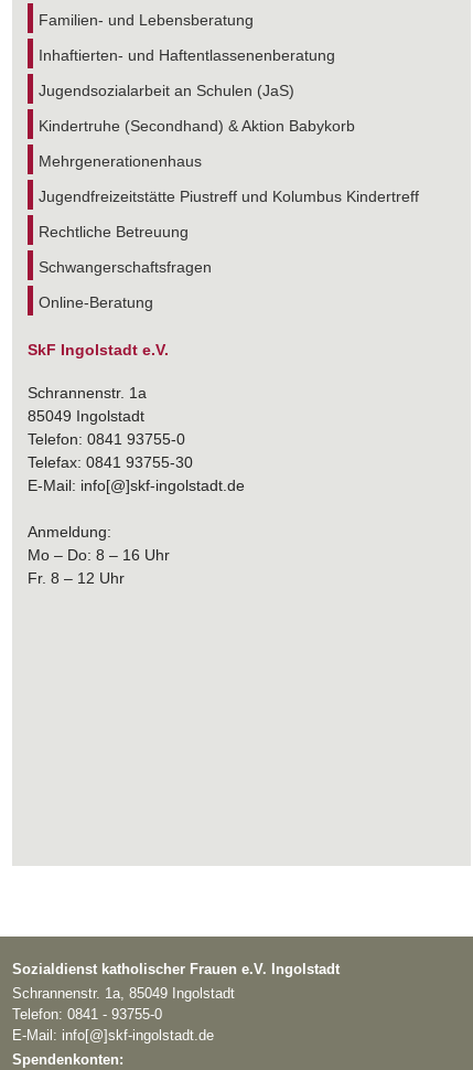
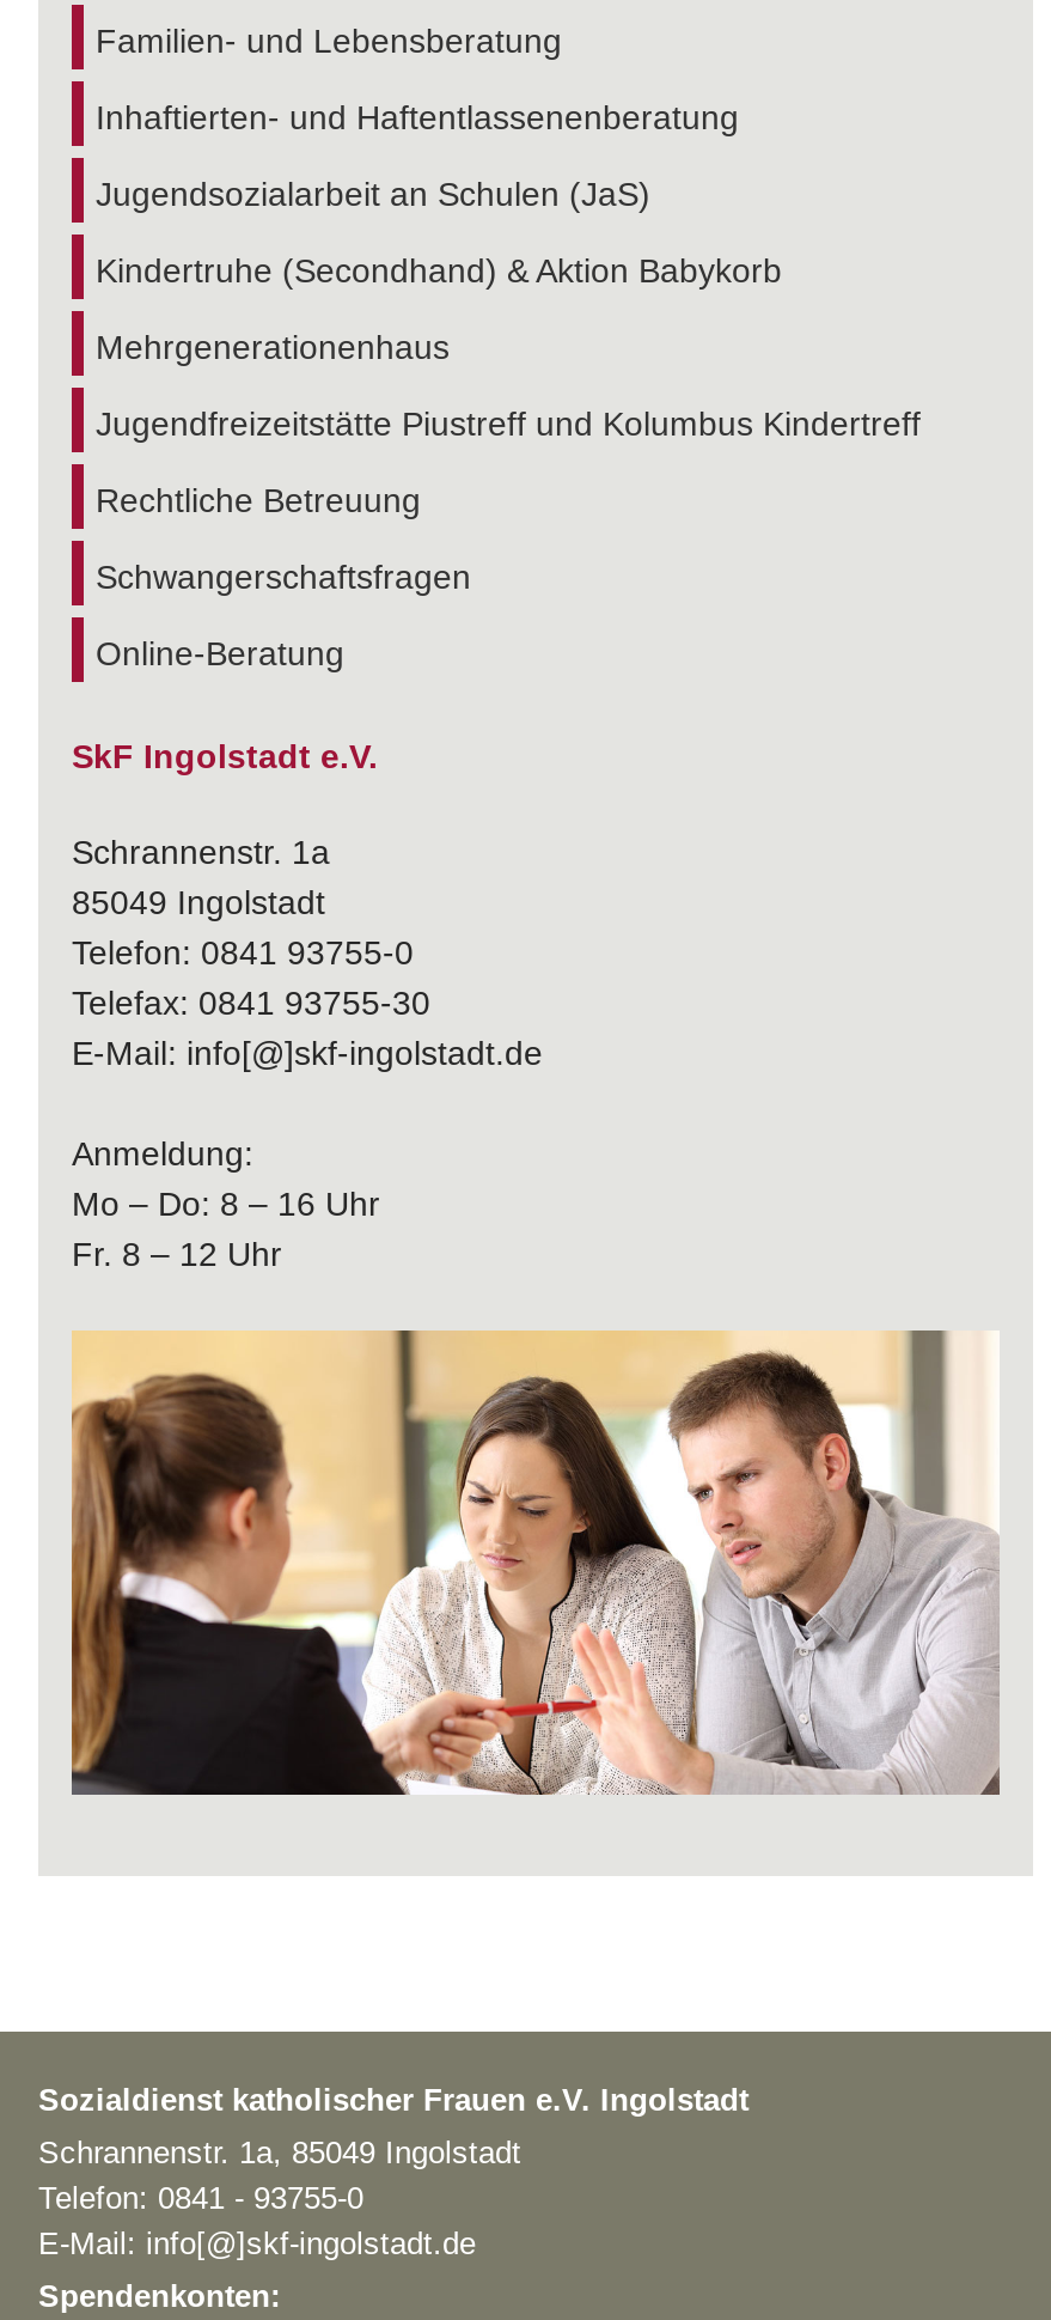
+ [image]
